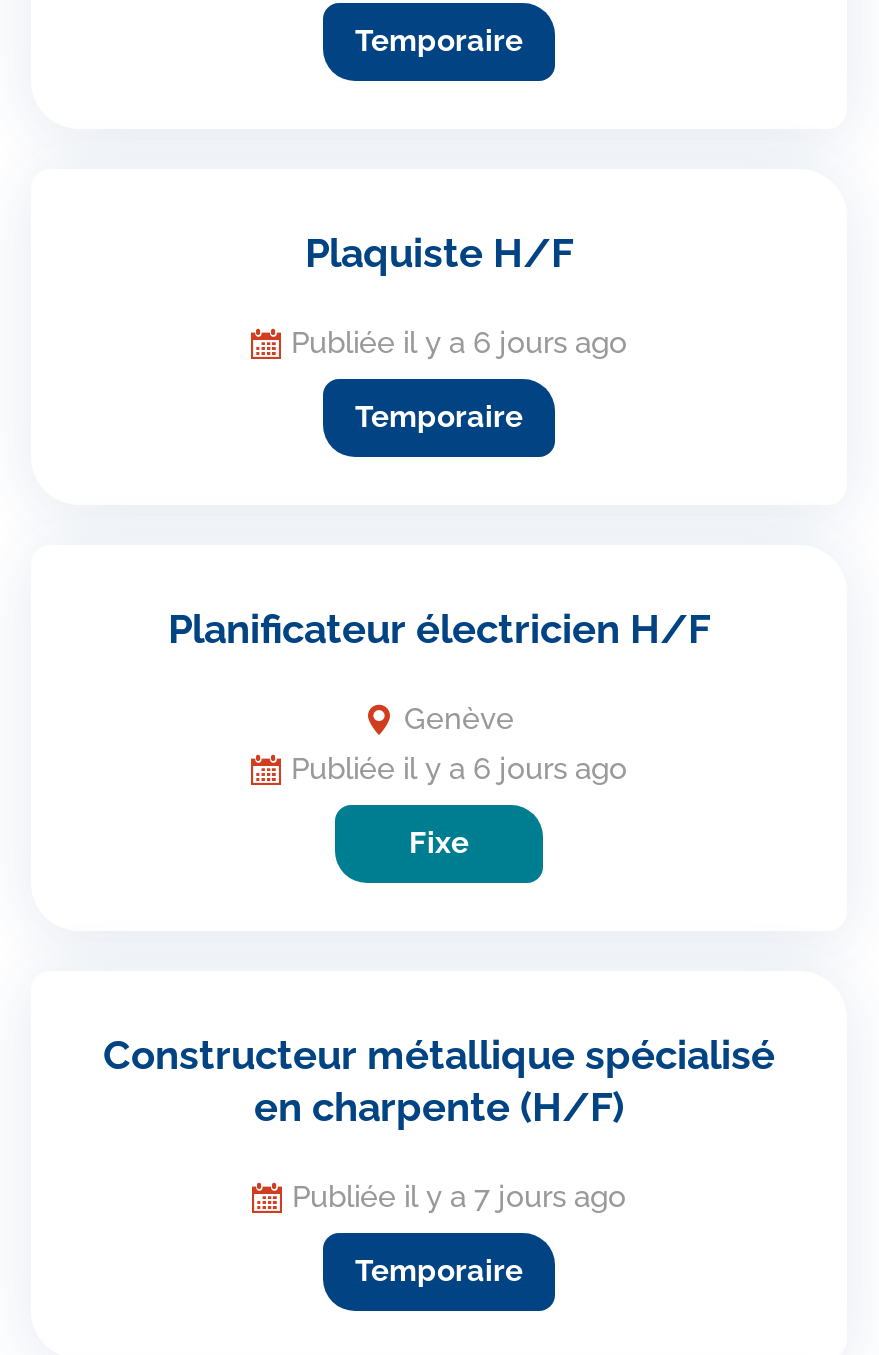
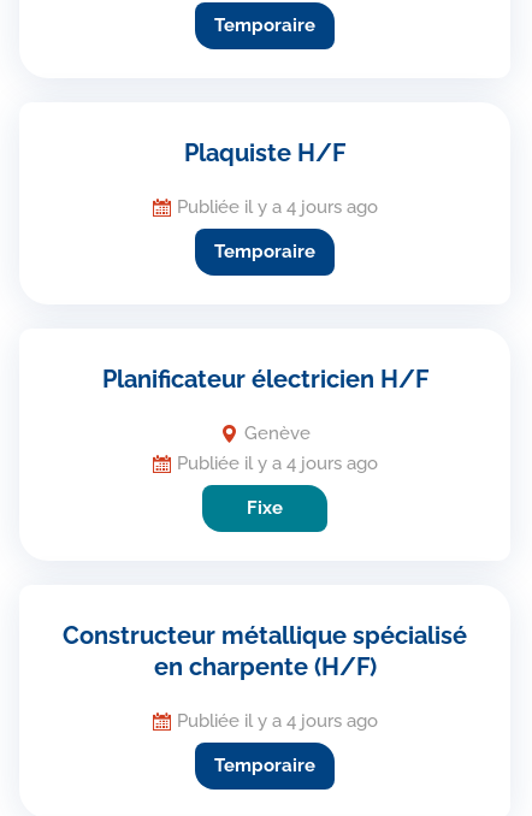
- Publiée il y a 6 jours ago
+ Publiée il y a 4 jours ago

- Publiée il y a 6 jours ago
+ Publiée il y a 4 jours ago

- Publiée il y a 7 jours ago
+ Publiée il y a 4 jours ago
